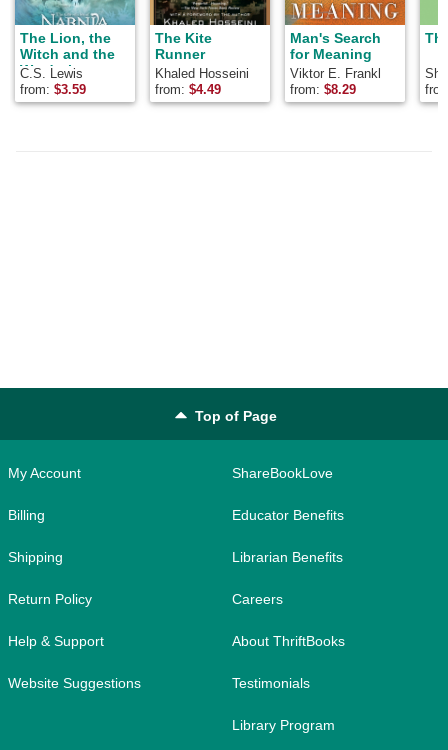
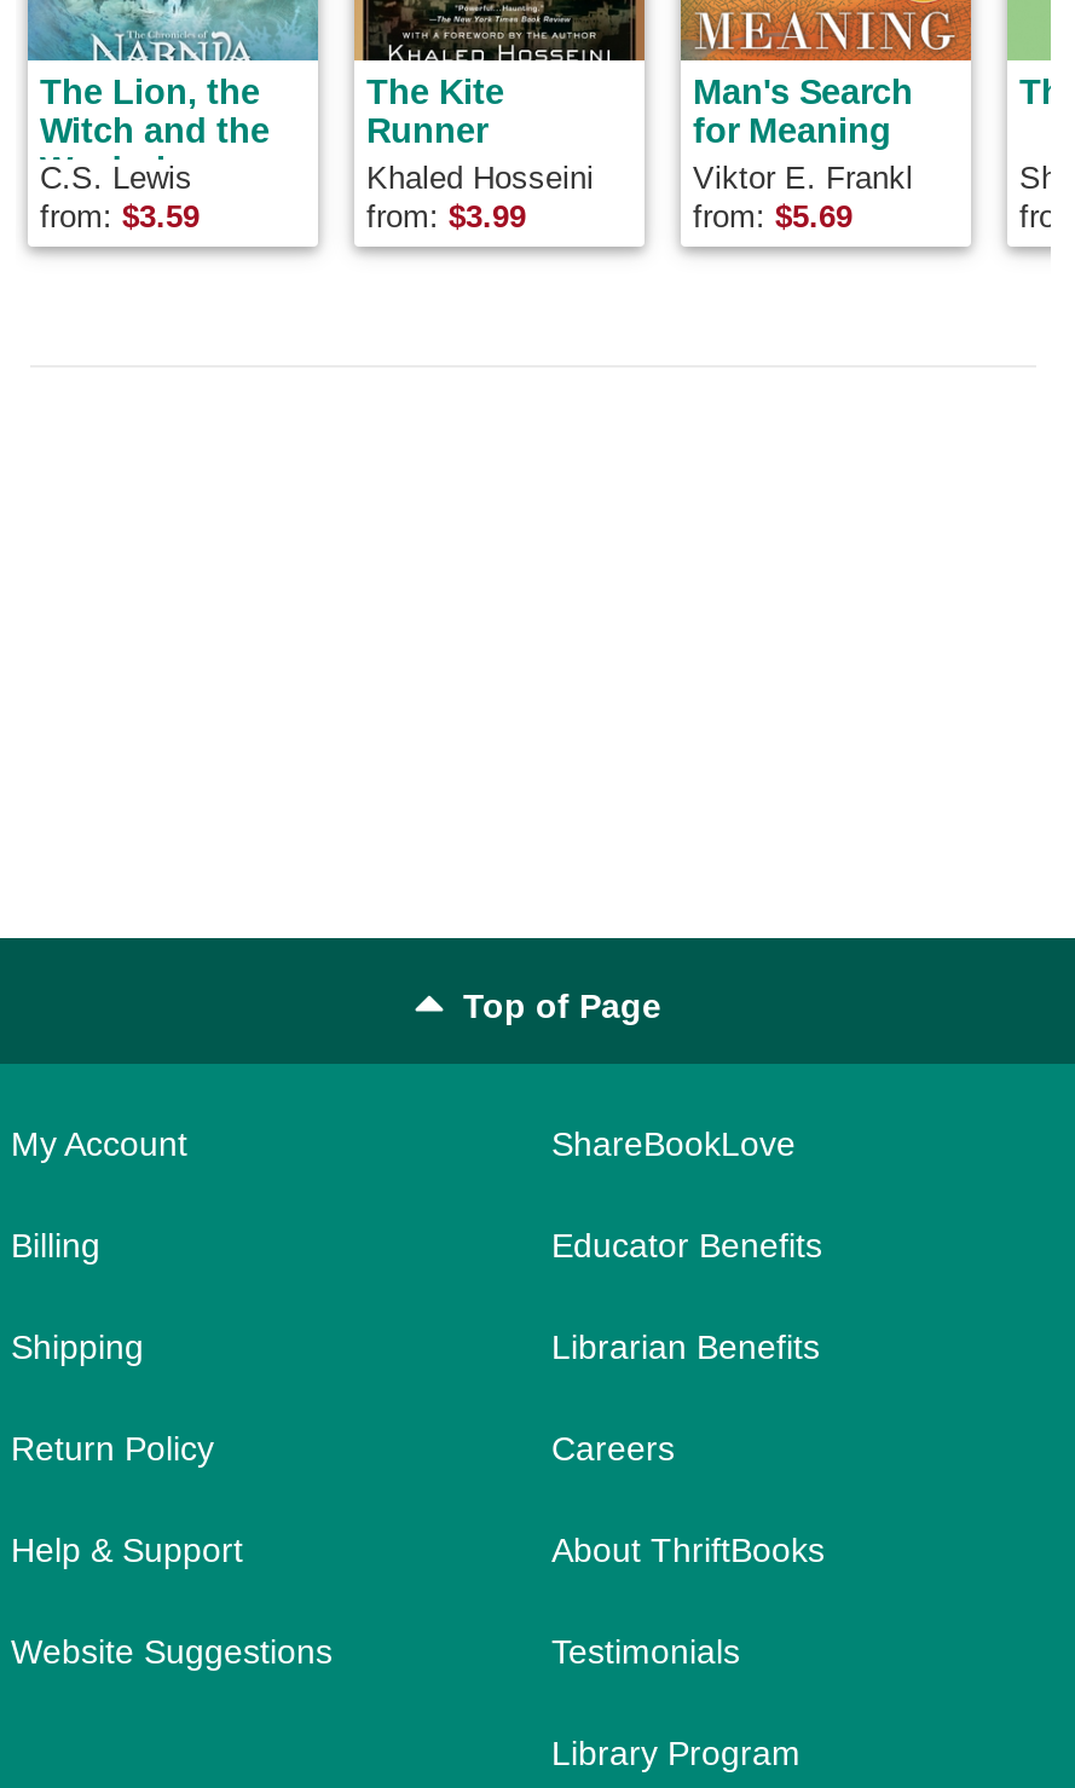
- from: $4.49
+ from: $3.99

- from: $8.29
+ from: $5.69
